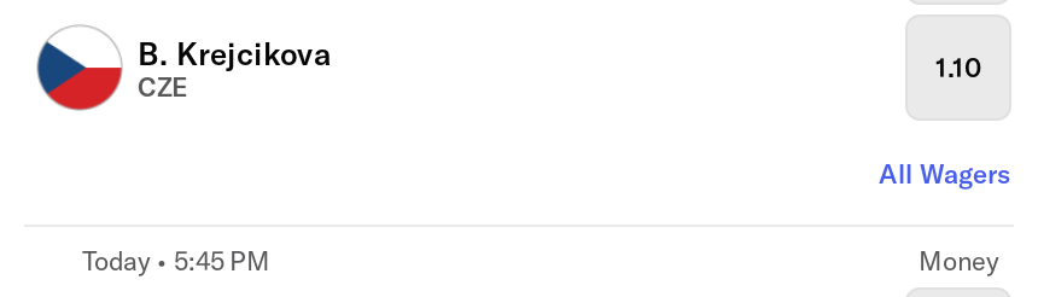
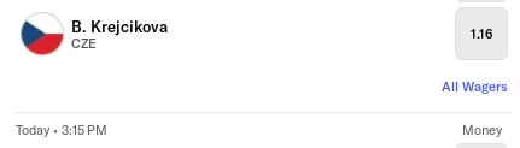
- 1.10
+ 1.16

- Today • 5:45 PM
+ Today • 3:15 PM
